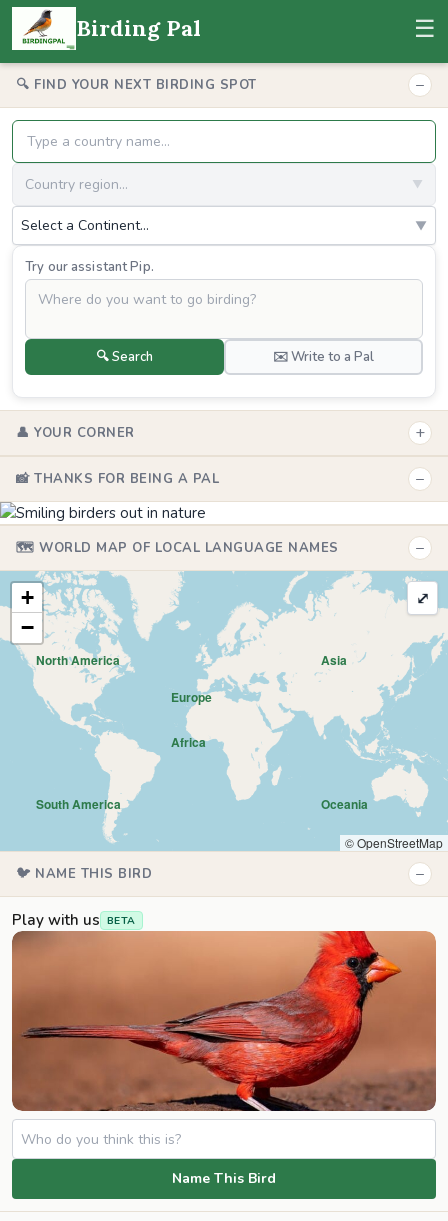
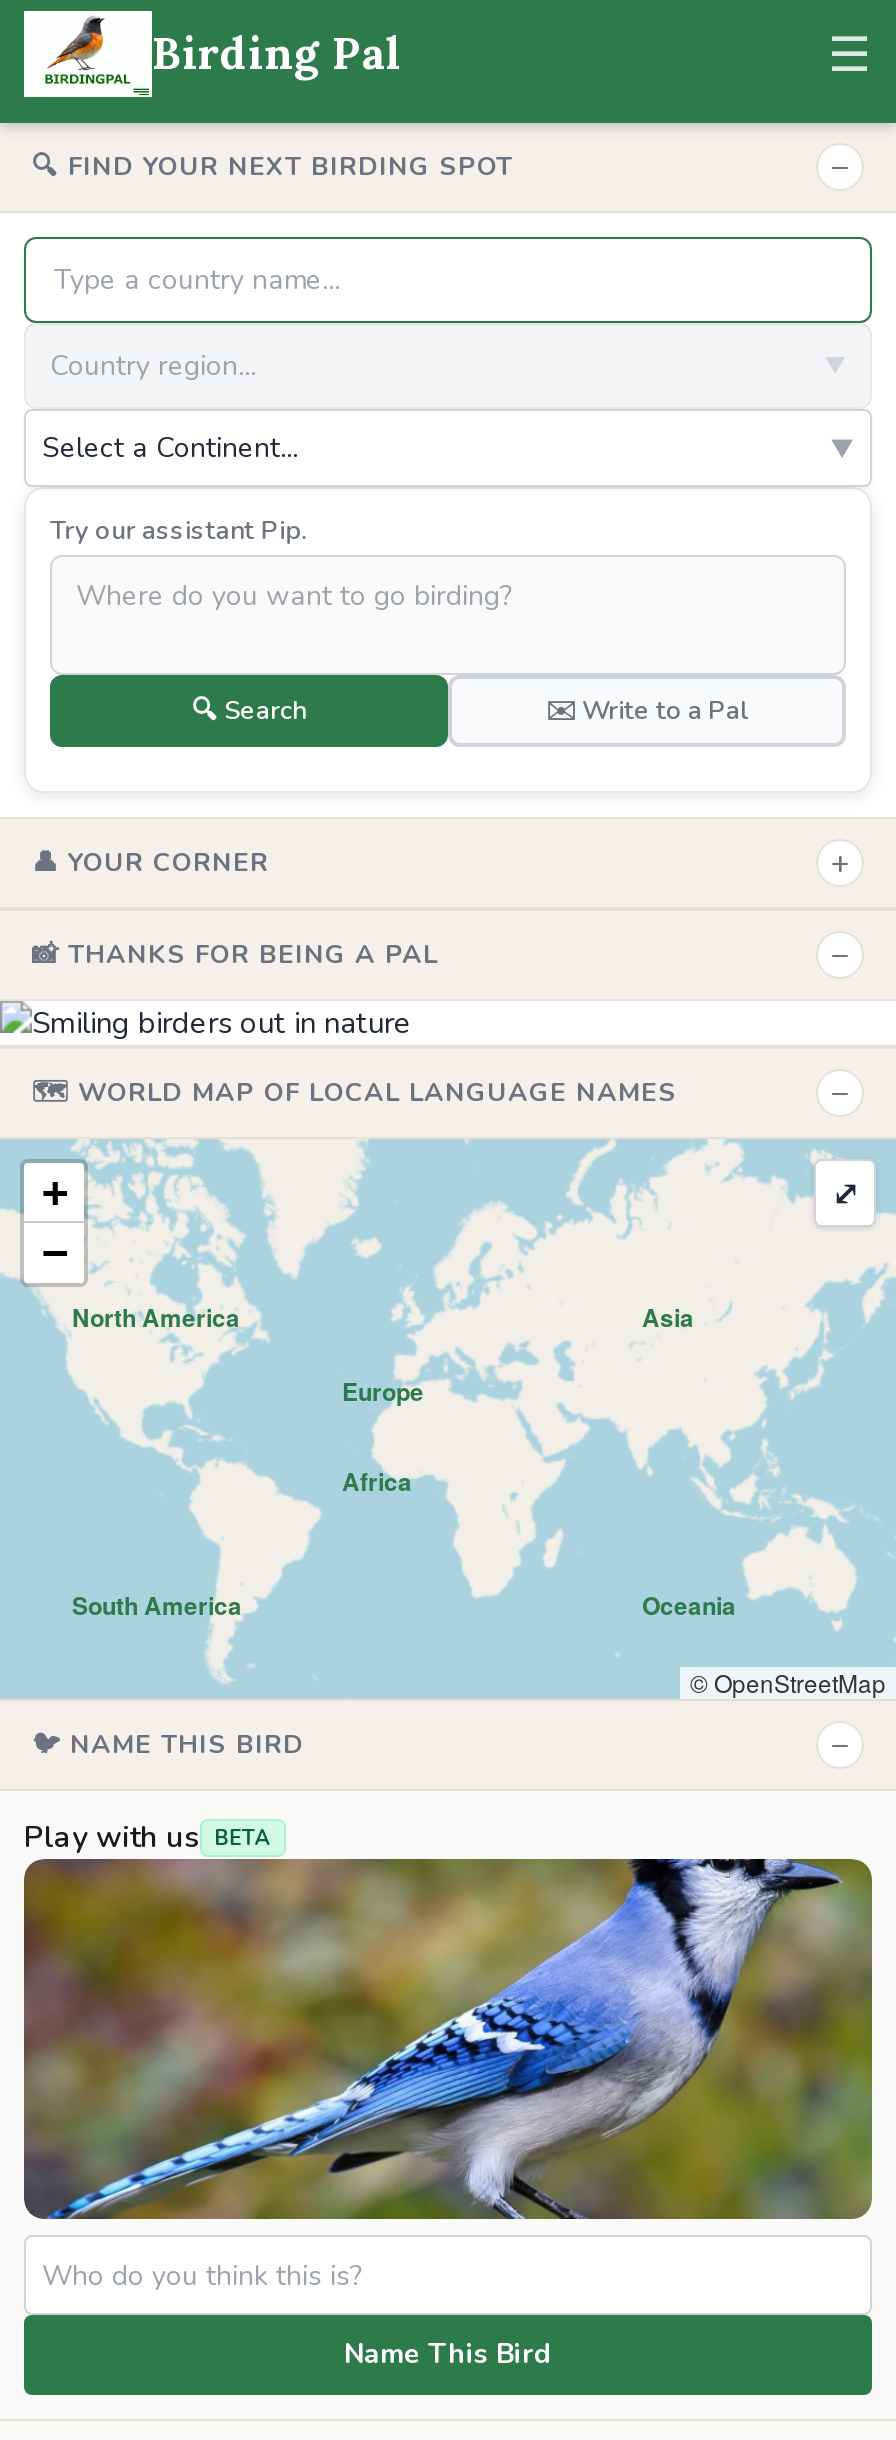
- [image]
+ [image]
